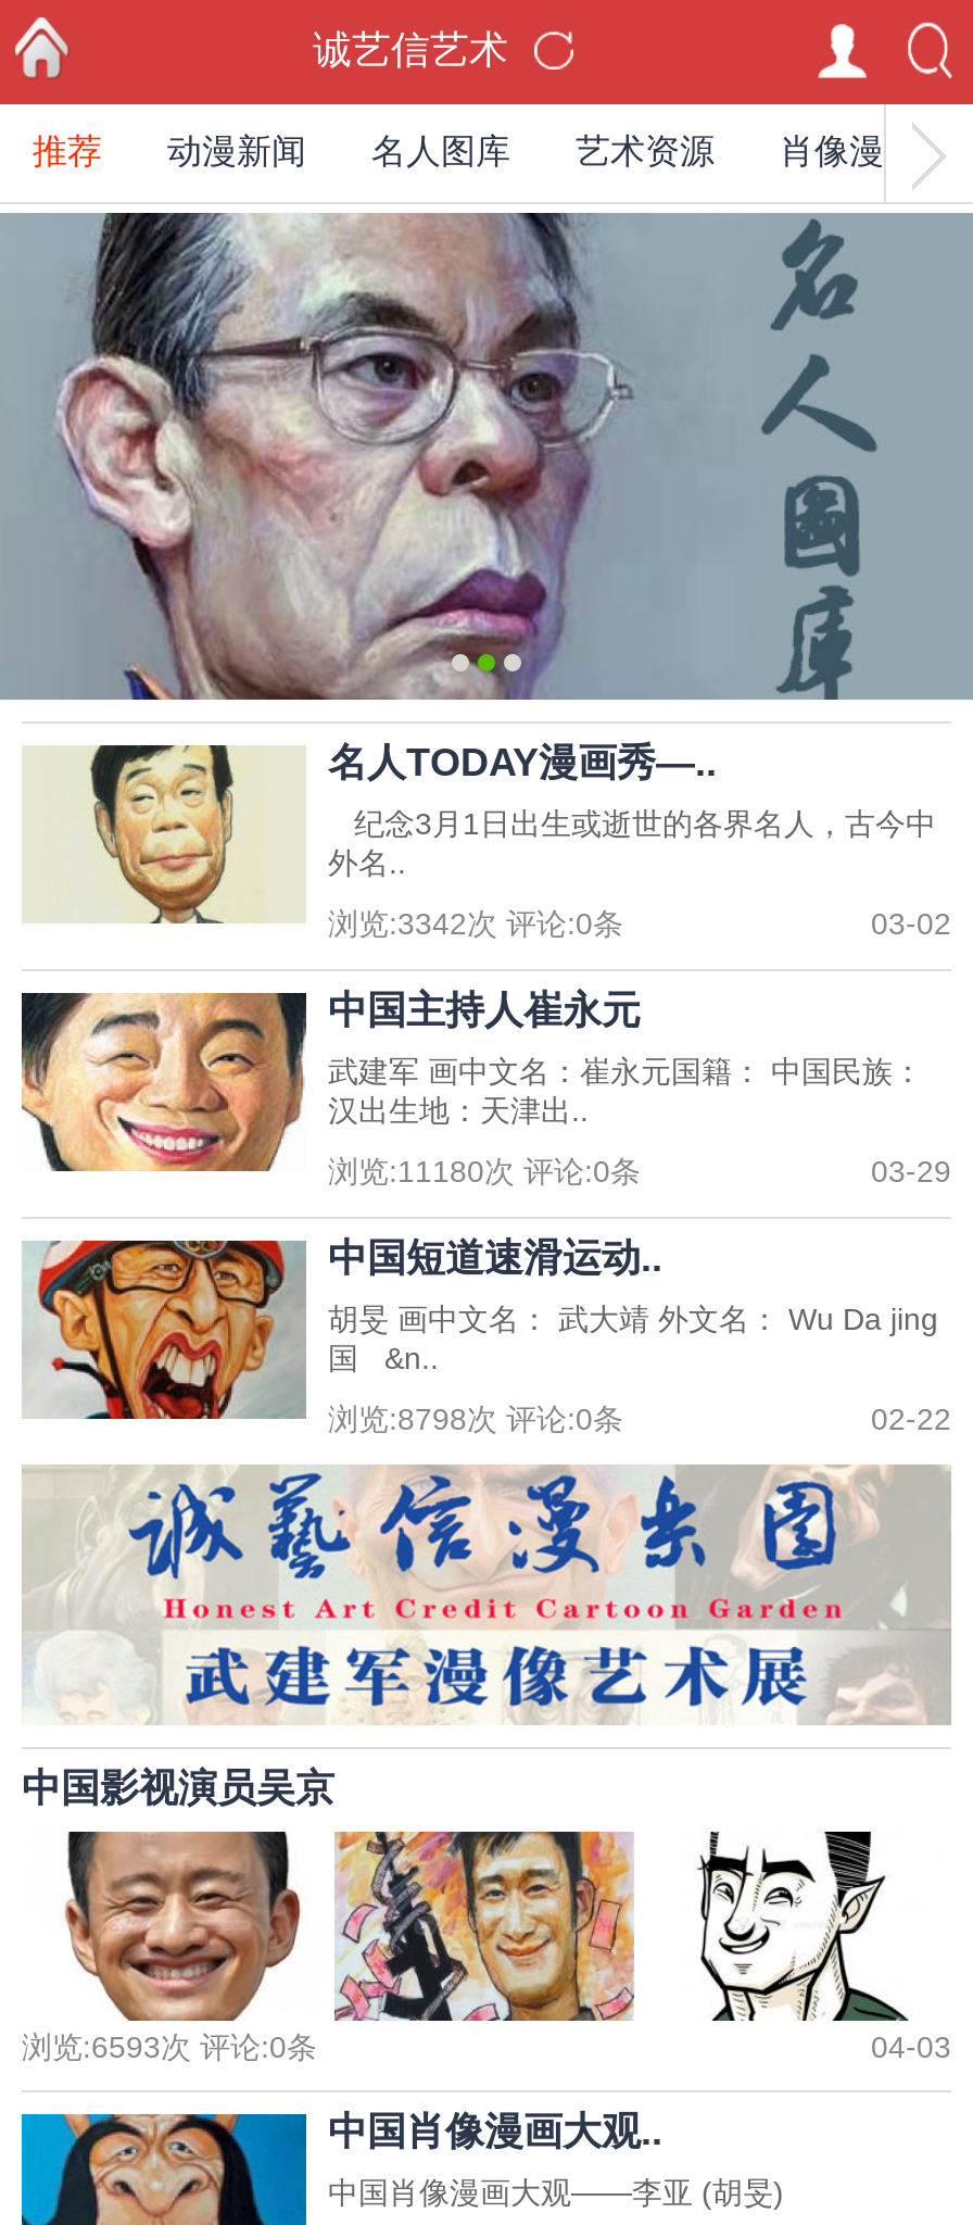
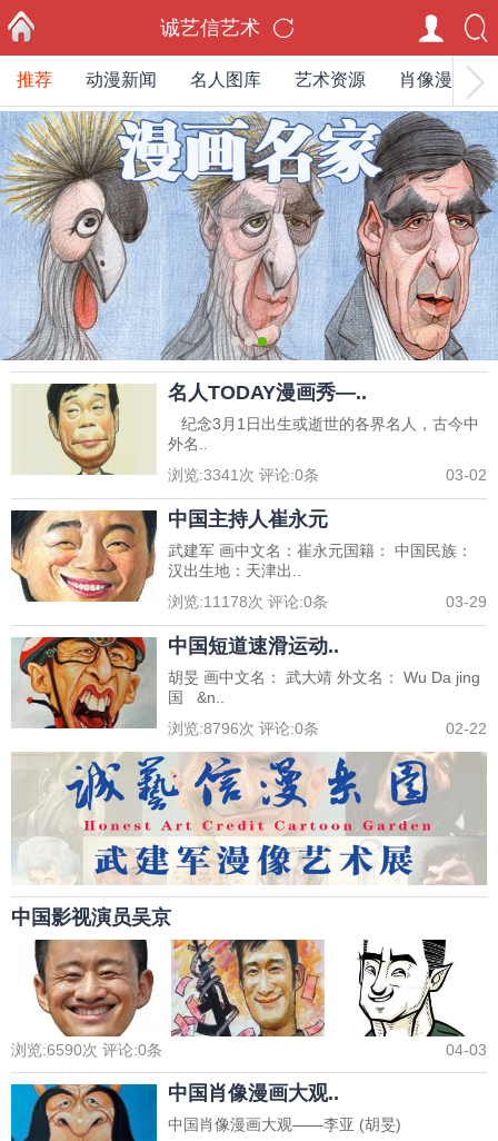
- [image]
+ [image]

- 浏览:3342次 评论:0条
+ 浏览:3341次 评论:0条

- 浏览:11180次 评论:0条
+ 浏览:11178次 评论:0条

- 浏览:8798次 评论:0条
+ 浏览:8796次 评论:0条

- 浏览:6593次 评论:0条
+ 浏览:6590次 评论:0条
